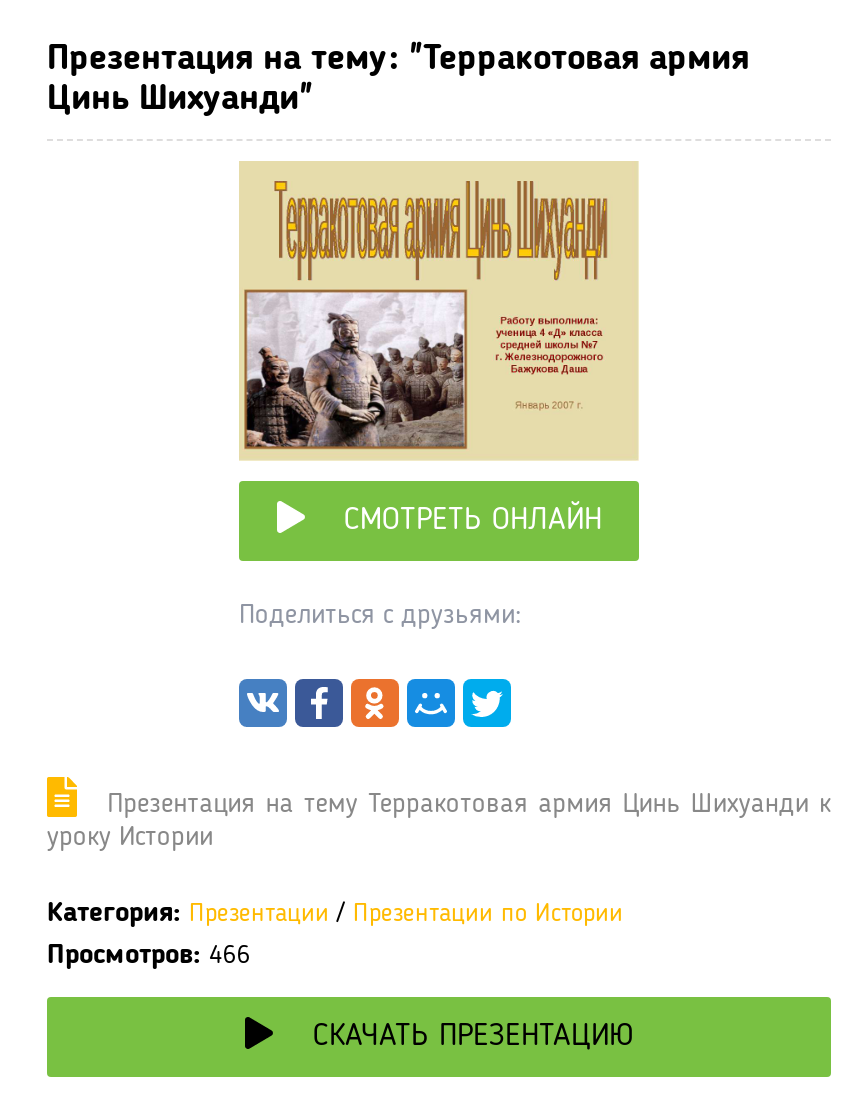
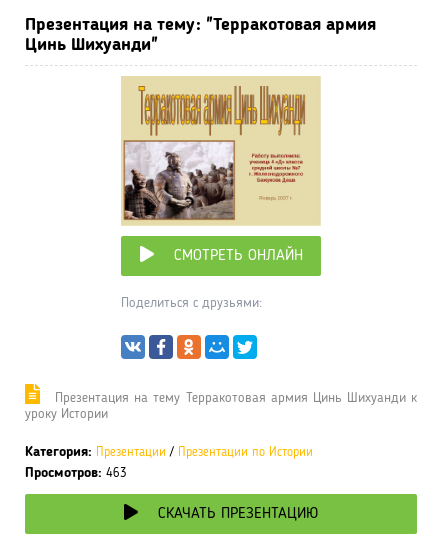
- Просмотров: 466
+ Просмотров: 463
